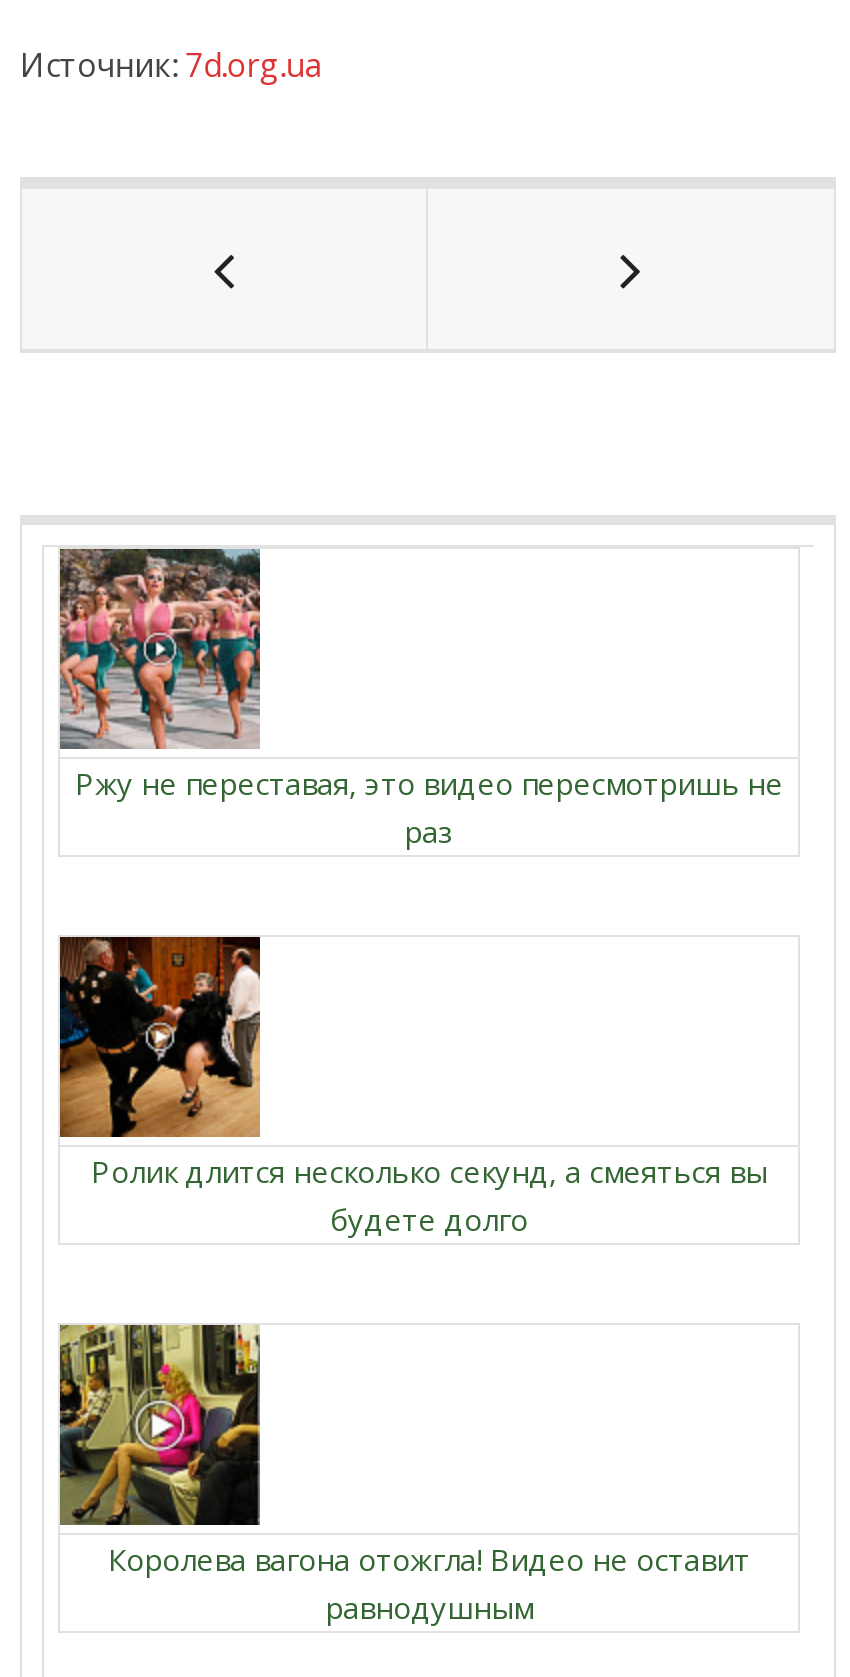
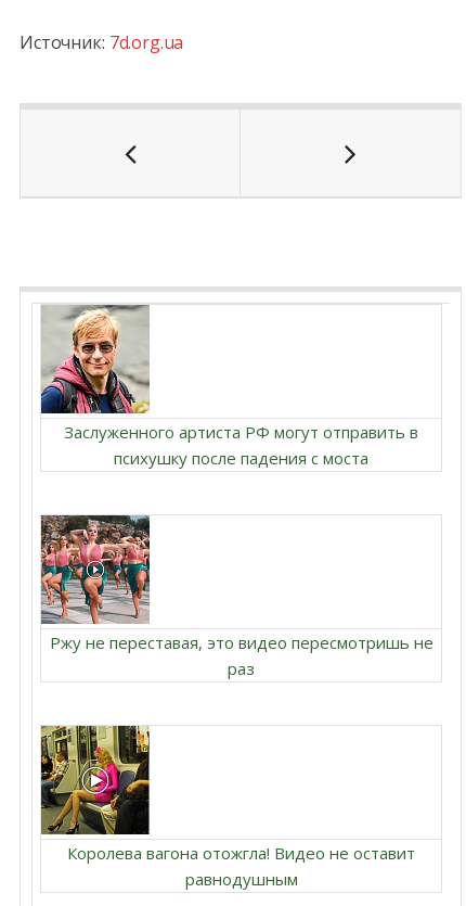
+ [image]
+ Заслуженного артиста РФ могут отправить в
+ психушку после падения с моста

moved down: [image] | Ржу не переставая, это видео пересмотришь не | раз

- [image]
- Ролик длится несколько секунд, а смеяться вы
- будете долго
